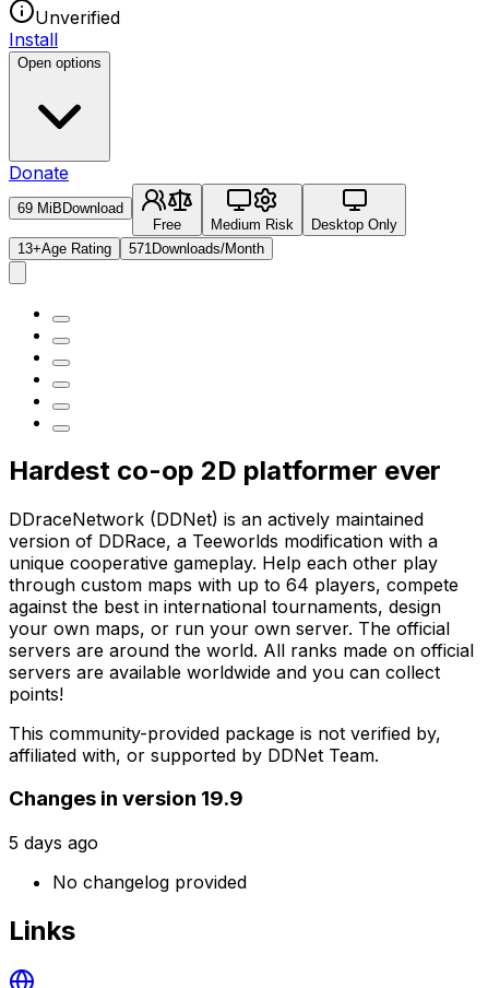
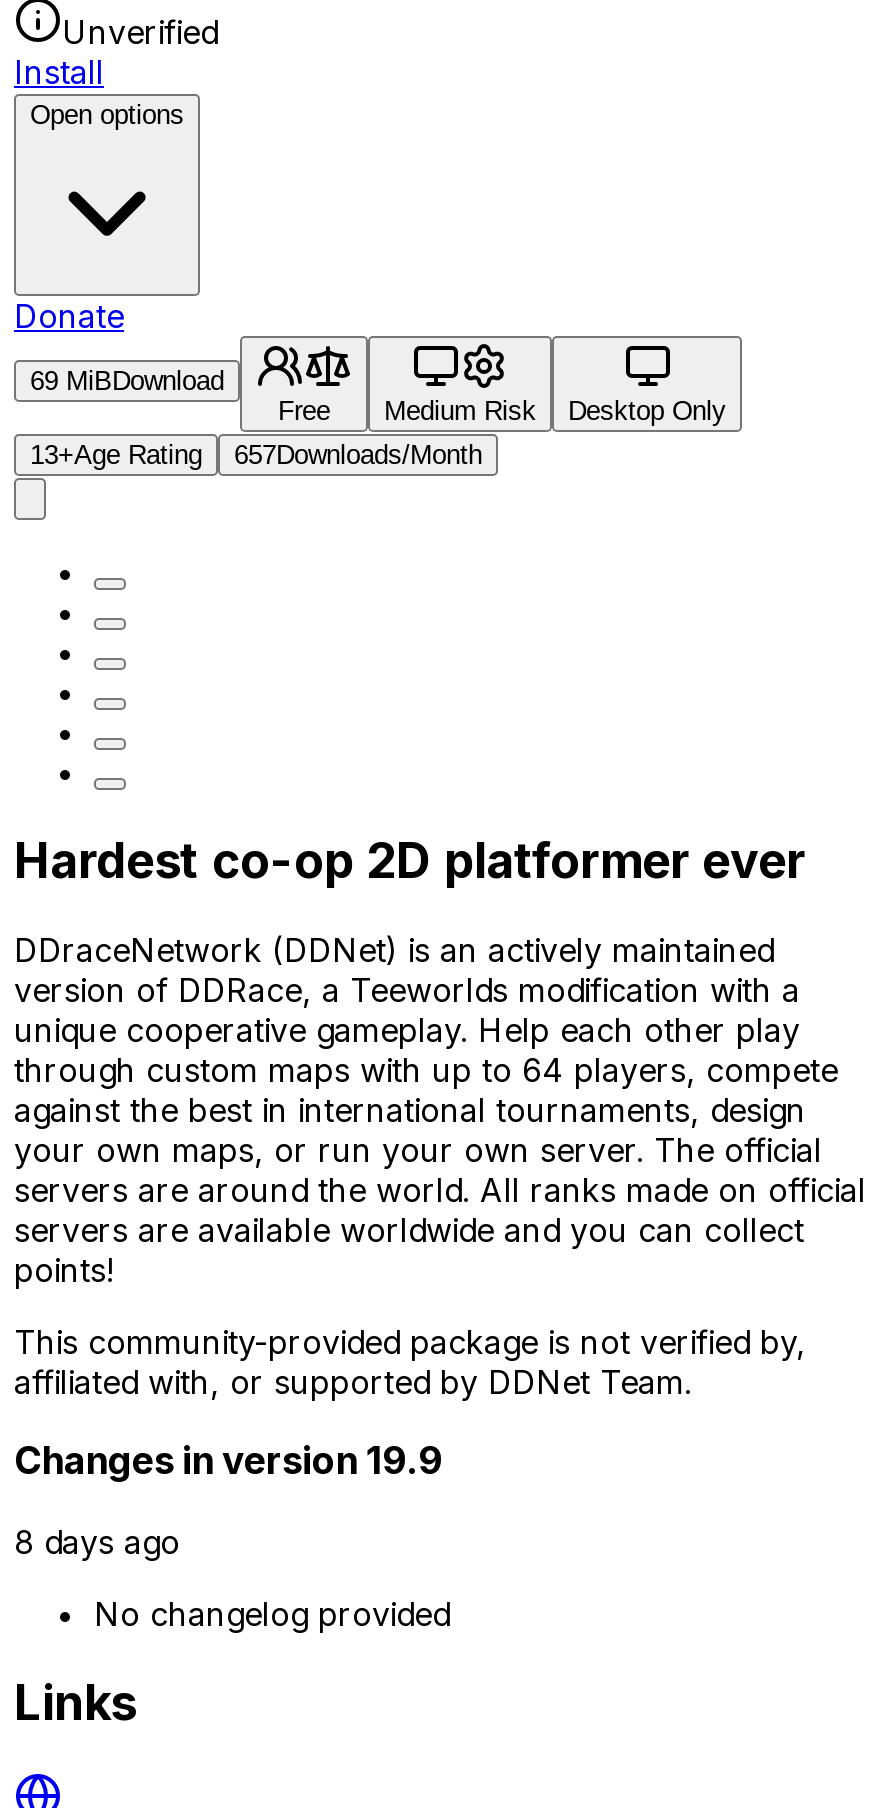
- 571Downloads/Month
+ 657Downloads/Month

- 5 days ago
+ 8 days ago
